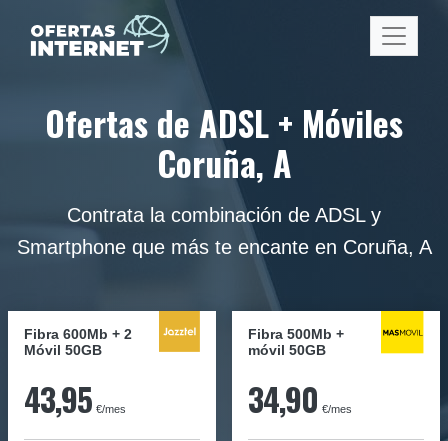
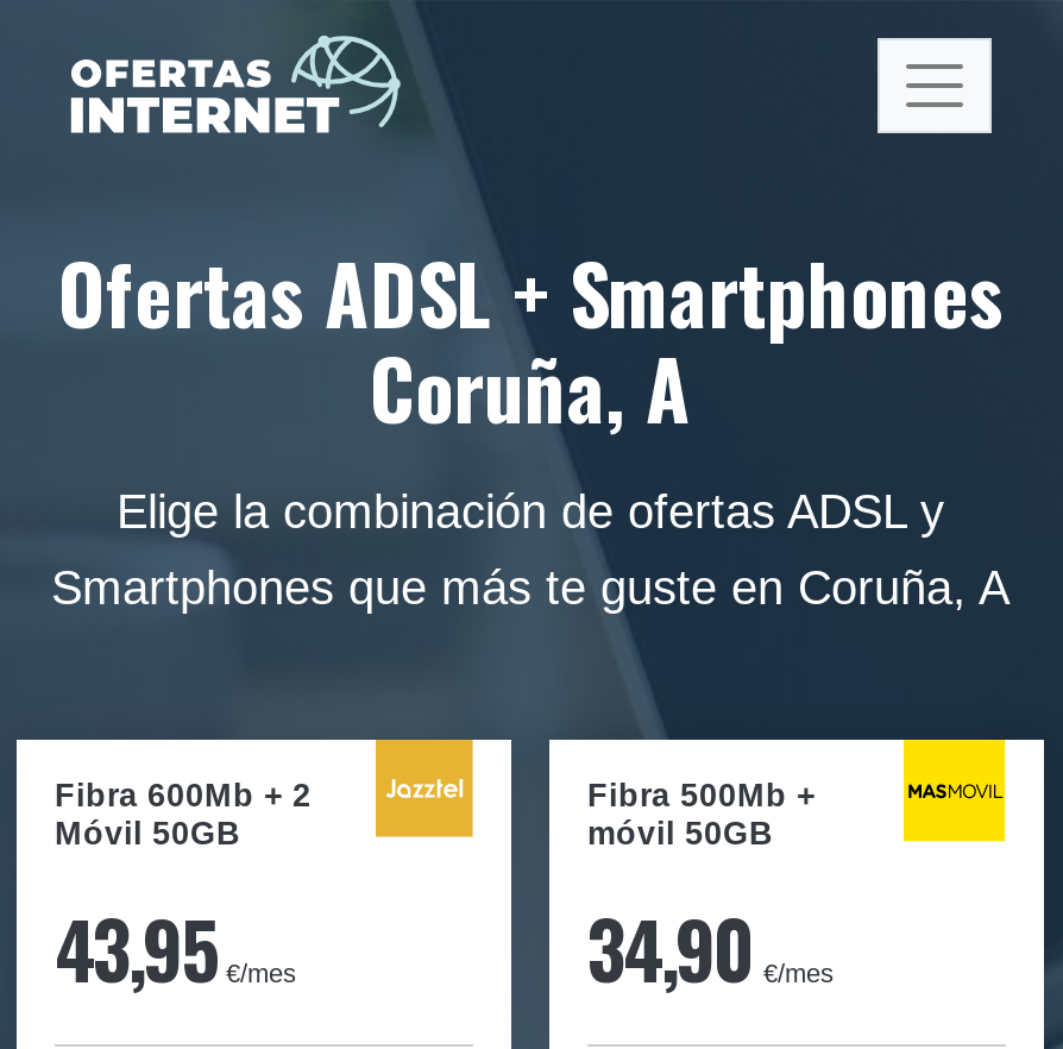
- Ofertas de ADSL + Móviles
+ Ofertas ADSL + Smartphones

- Contrata la combinación de ADSL y
+ Elige la combinación de ofertas ADSL y

- Smartphone que más te encante en Coruña, A
+ Smartphones que más te guste en Coruña, A
